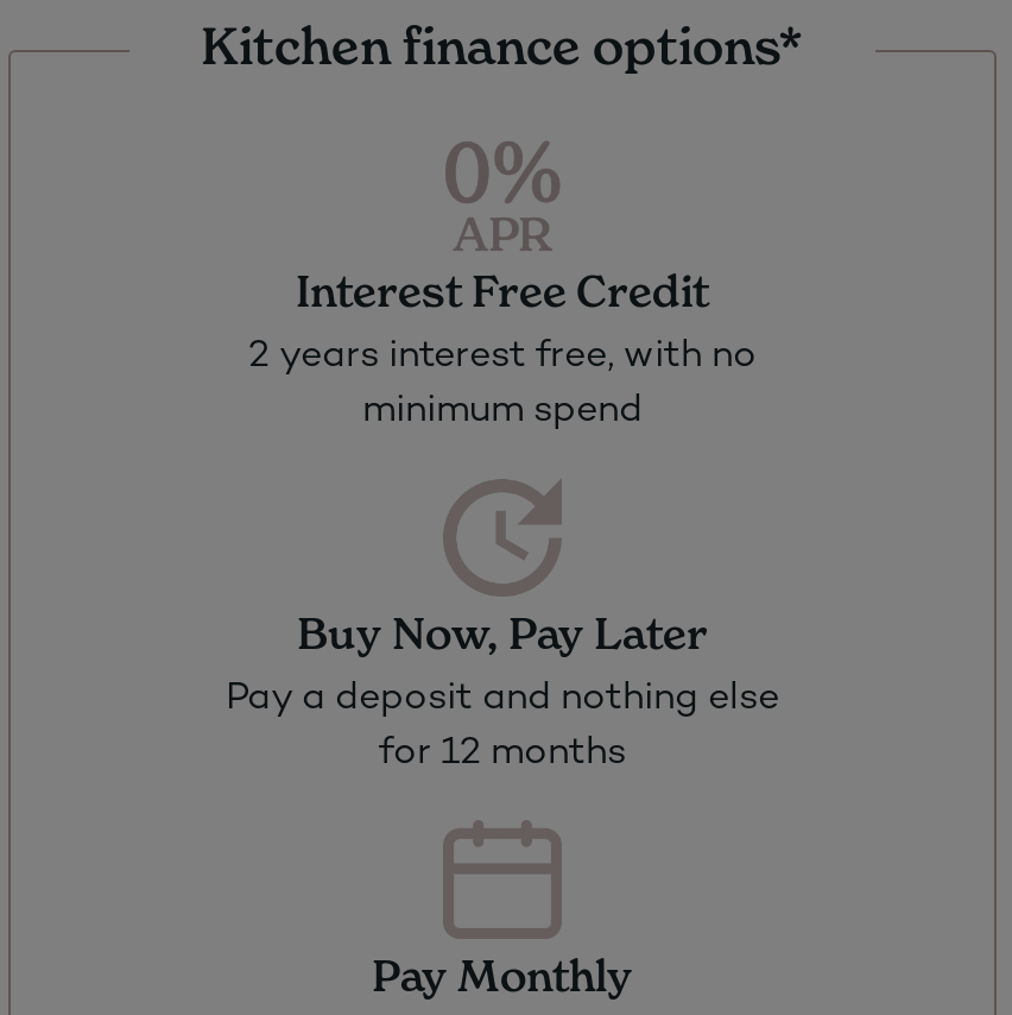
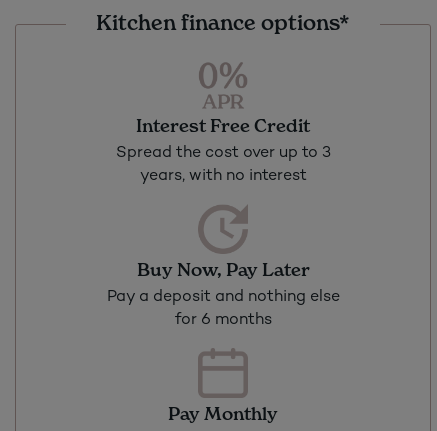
- 2 years interest free, with no
- minimum spend
+ Spread the cost over up to 3
+ years, with no interest

- for 12 months
+ for 6 months
